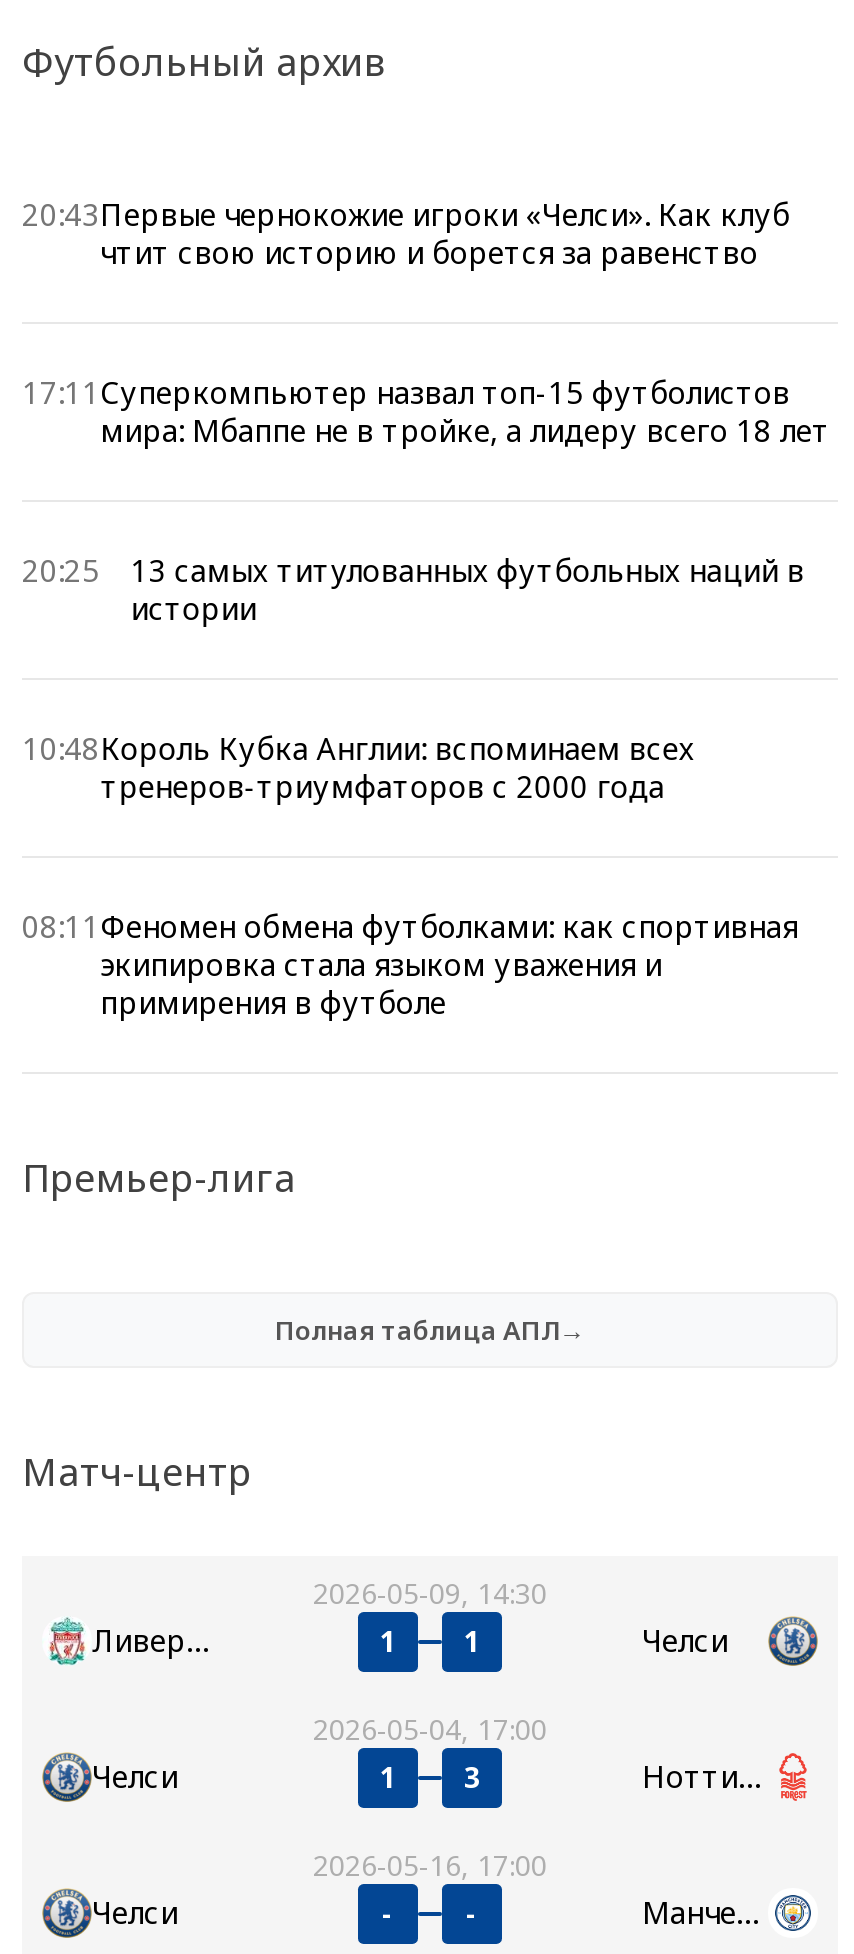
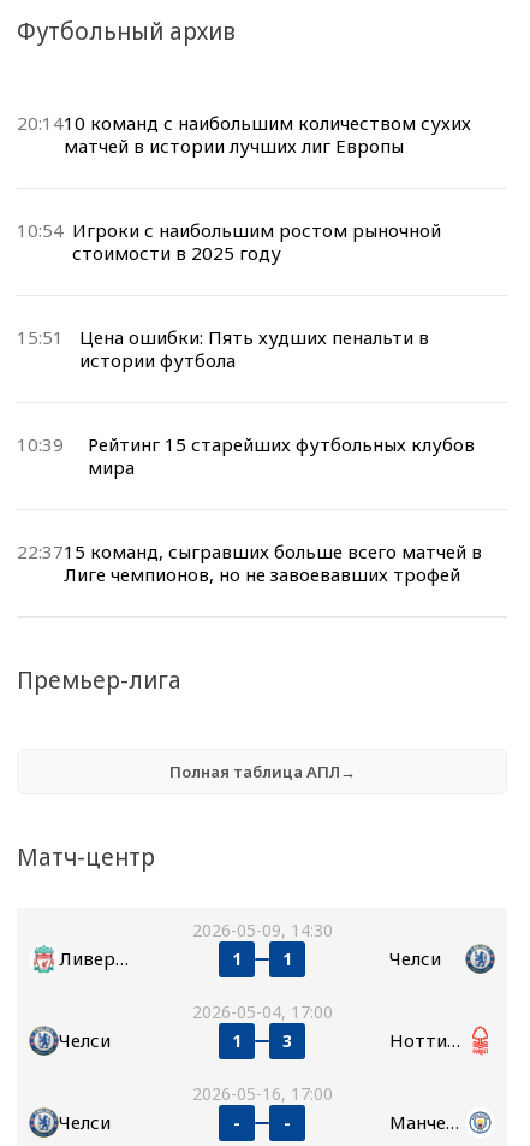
- 20:43Первые чернокожие игроки «Челси». Как клуб
- чтит свою историю и борется за равенство
+ 20:1410 команд с наибольшим количеством сухих
+ матчей в истории лучших лиг Европы

- 17:11 Суперкомпьютер назвал топ-15 футболистов
- мира: Мбаппе не в тройке, а лидеру всего 18 лет
+ 10:54 Игроки с наибольшим ростом рыночной
+ стоимости в 2025 году

- 20:25
- 13 самых титулованных футбольных наций в
- истории
+ 15:51
+ Цена ошибки: Пять худших пенальти в
+ истории футбола

- 10:48Король Кубка Англии: вспоминаем всех
- тренеров-триумфаторов с 2000 года
+ 10:39
+ Рейтинг 15 старейших футбольных клубов
+ мира

- 08:11 Феномен обмена футболками: как спортивная
- экипировка стала языком уважения и
- примирения в футболе
+ 22:3715 команд, сыгравших больше всего матчей в
+ Лиге чемпионов, но не завоевавших трофей
